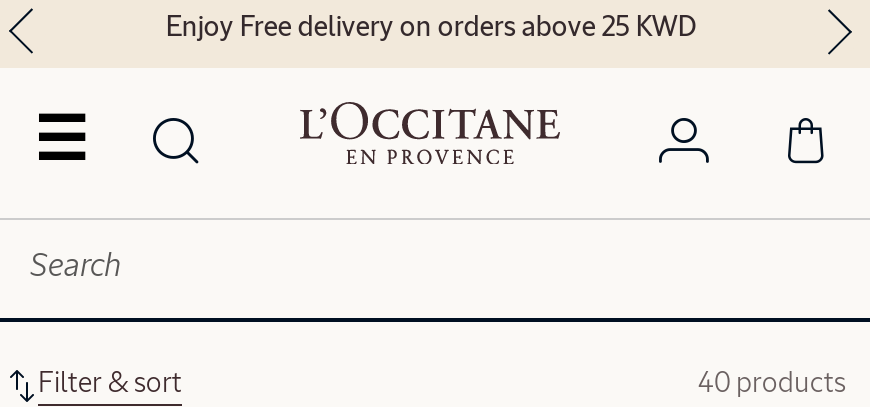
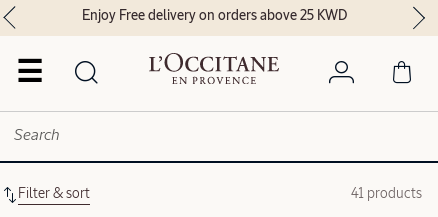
- 40 products
+ 41 products
